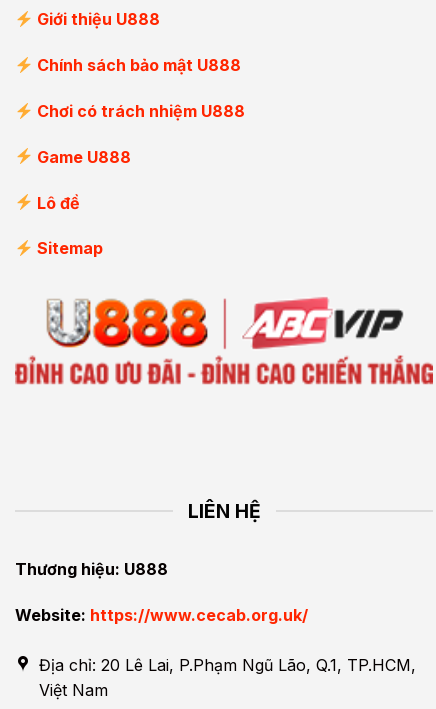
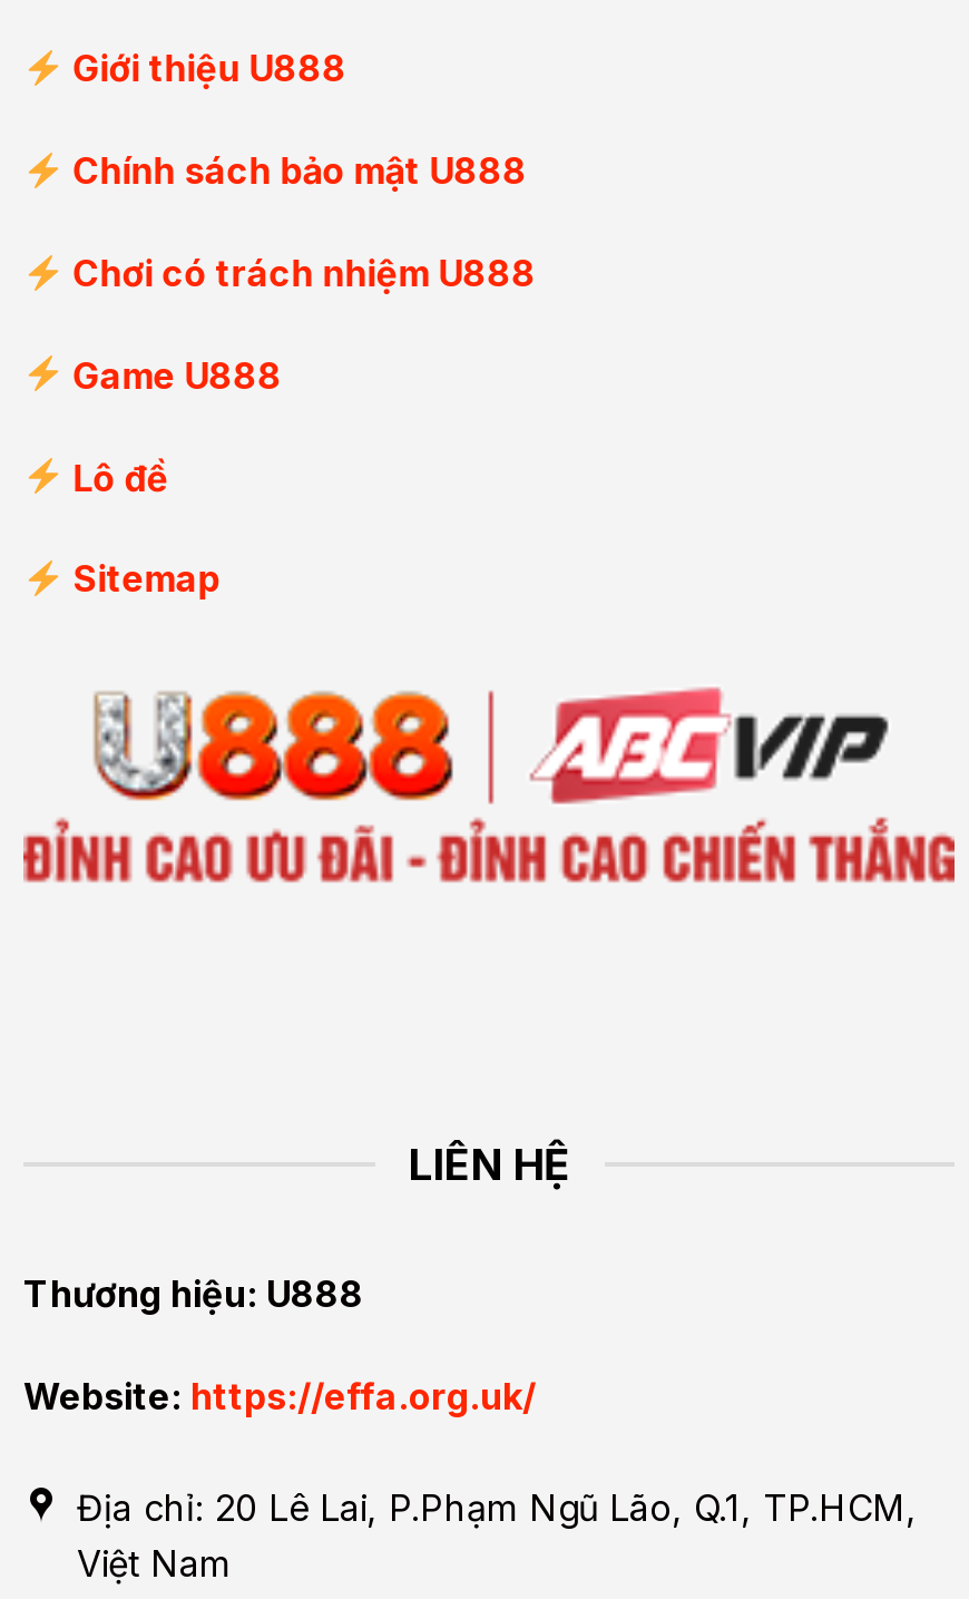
- Website: https://www.cecab.org.uk/
+ Website: https://effa.org.uk/
